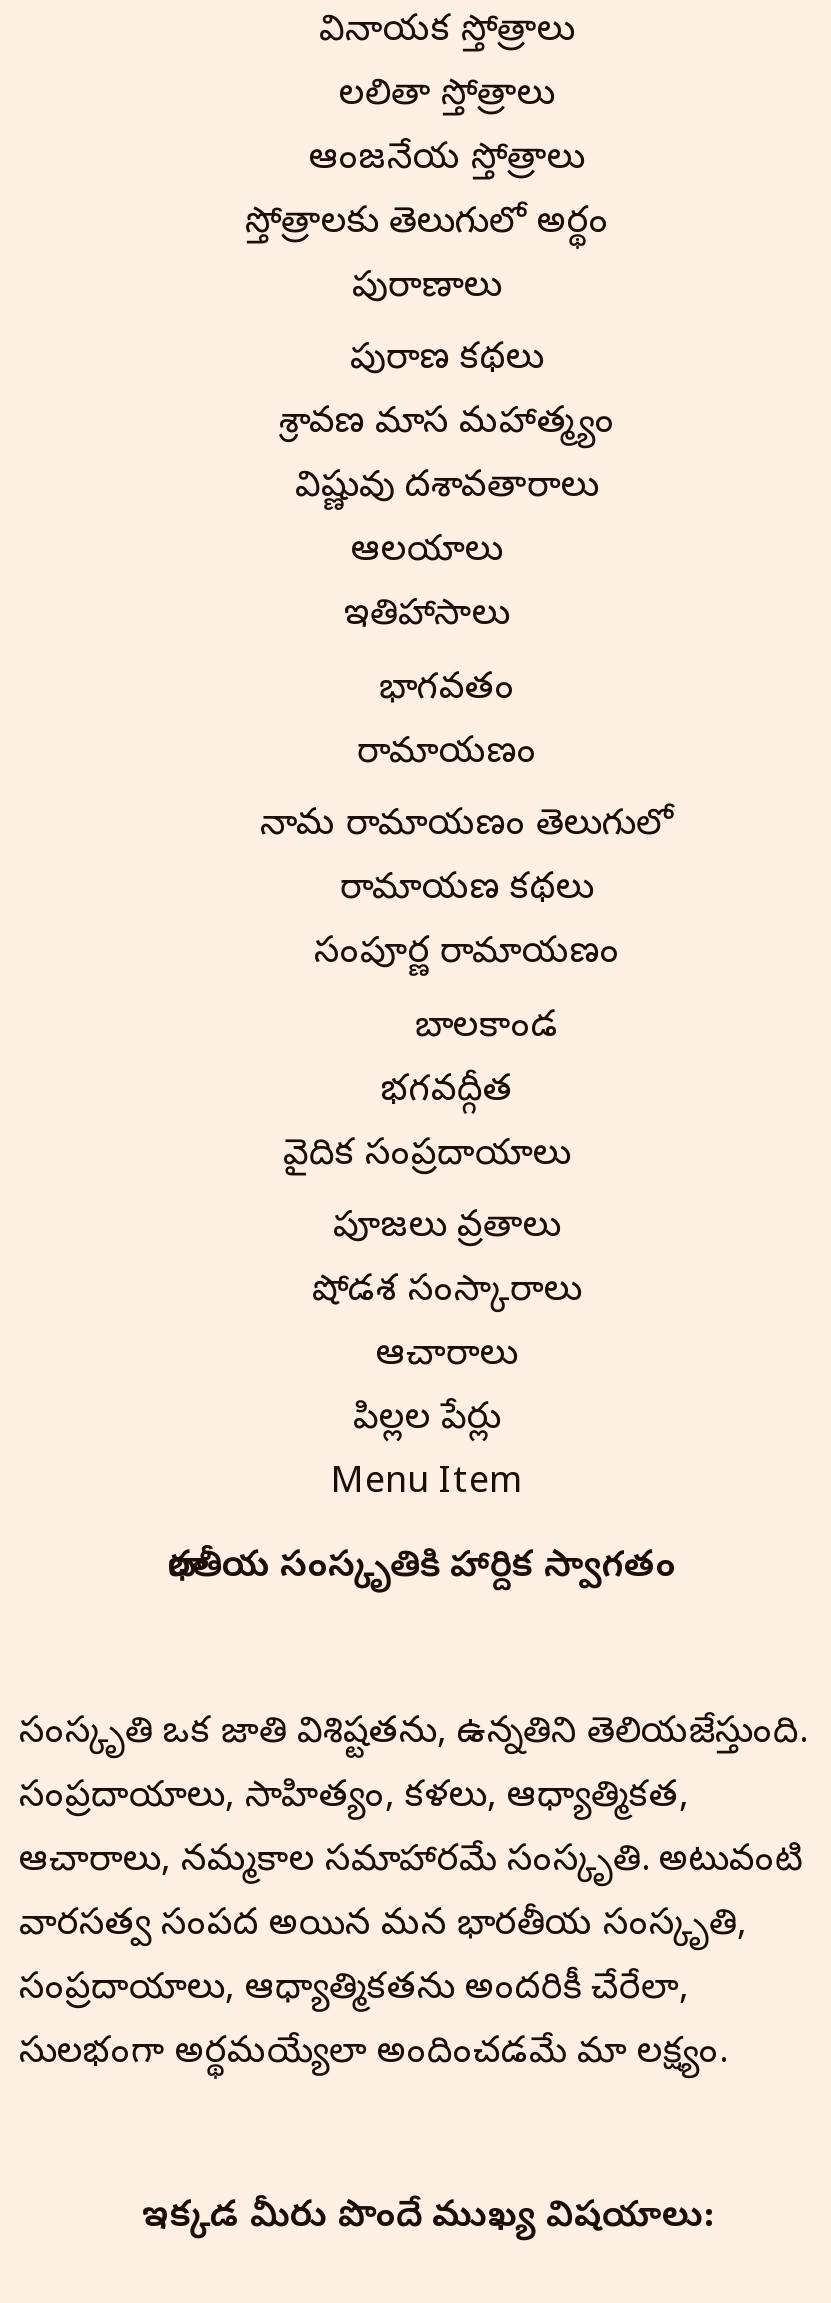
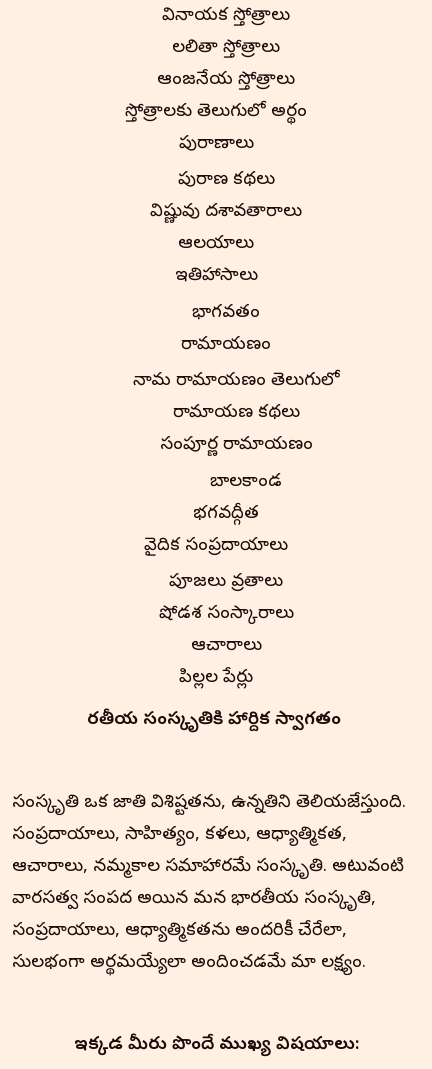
- శ్రావణ మాస మహాత్మ్యం

- Menu Item
